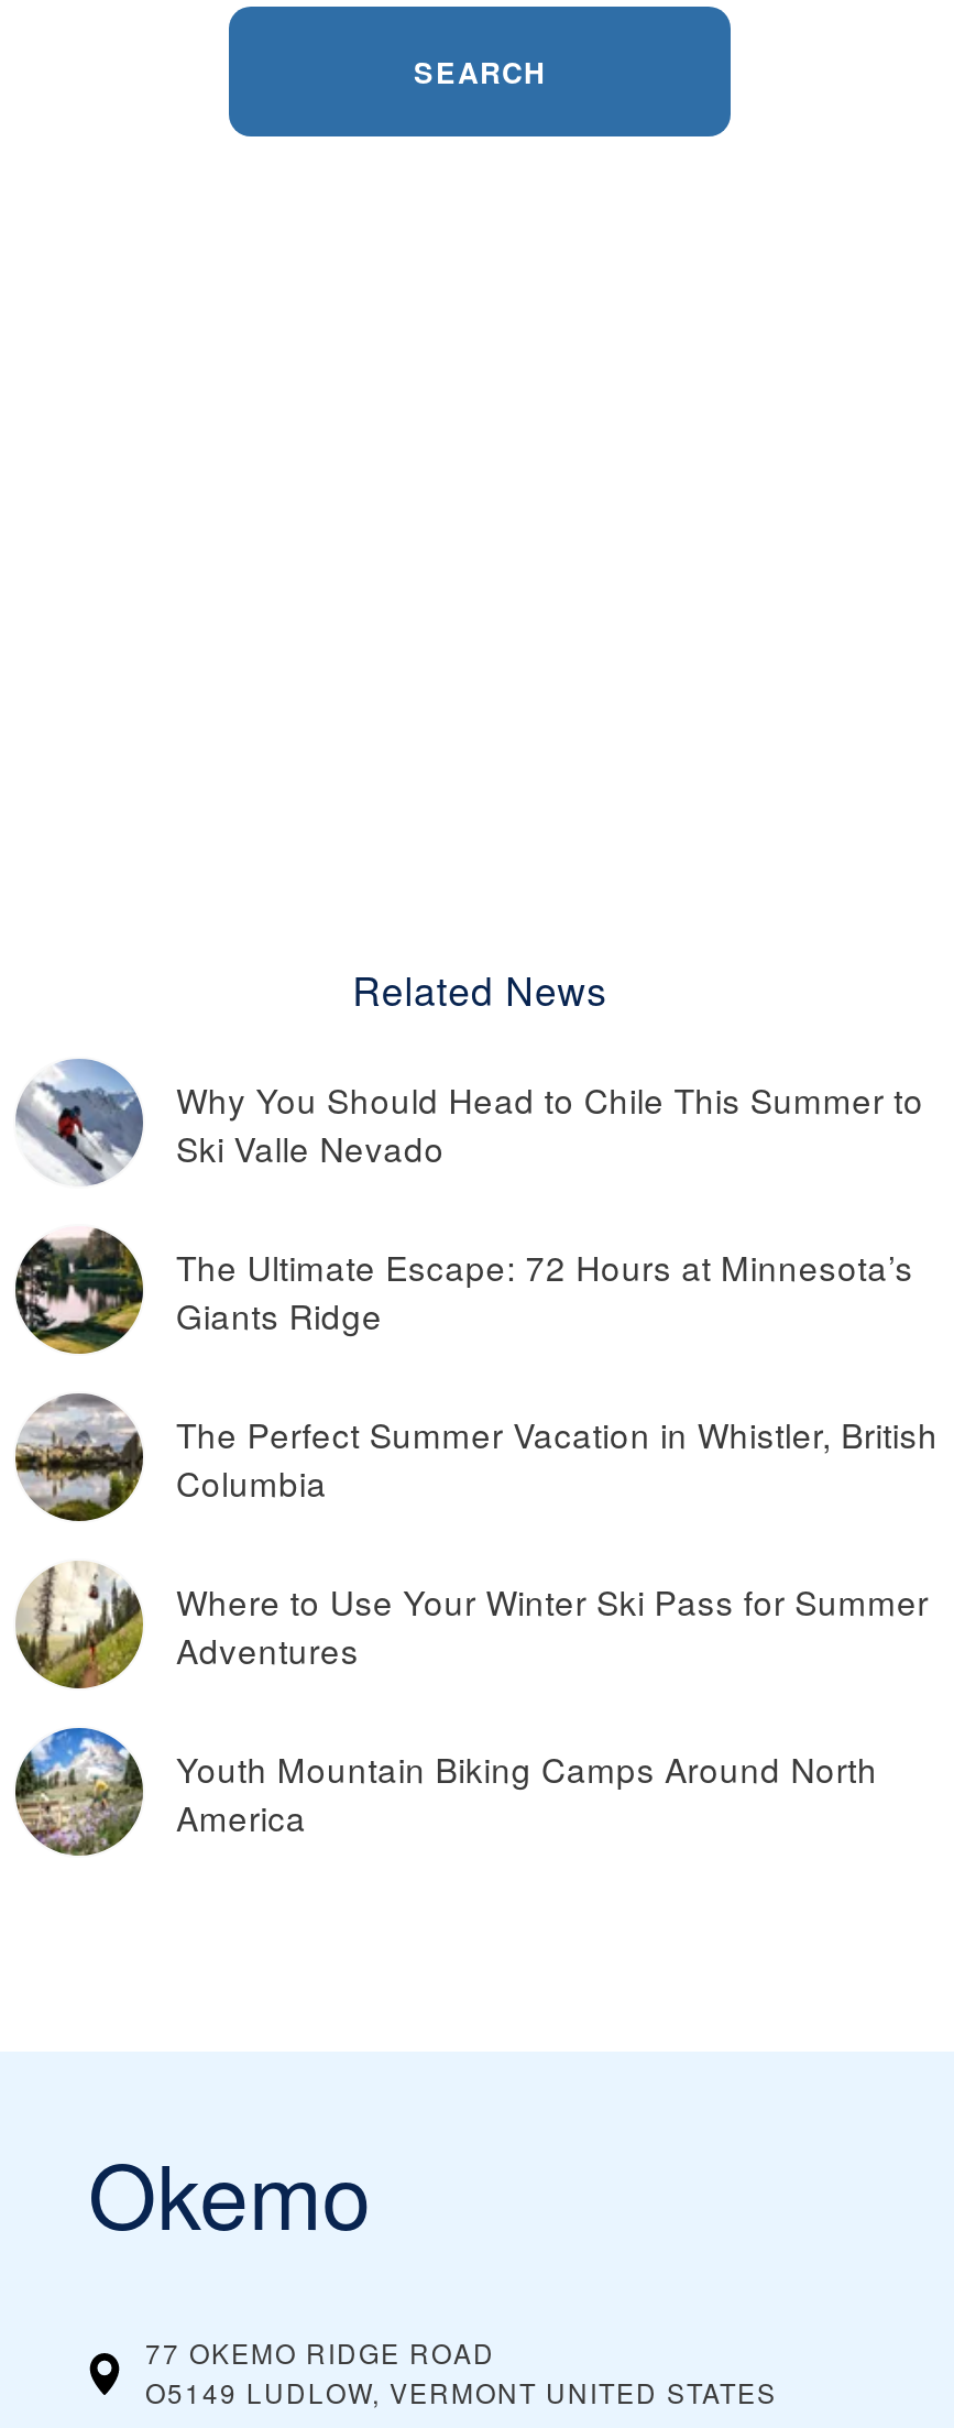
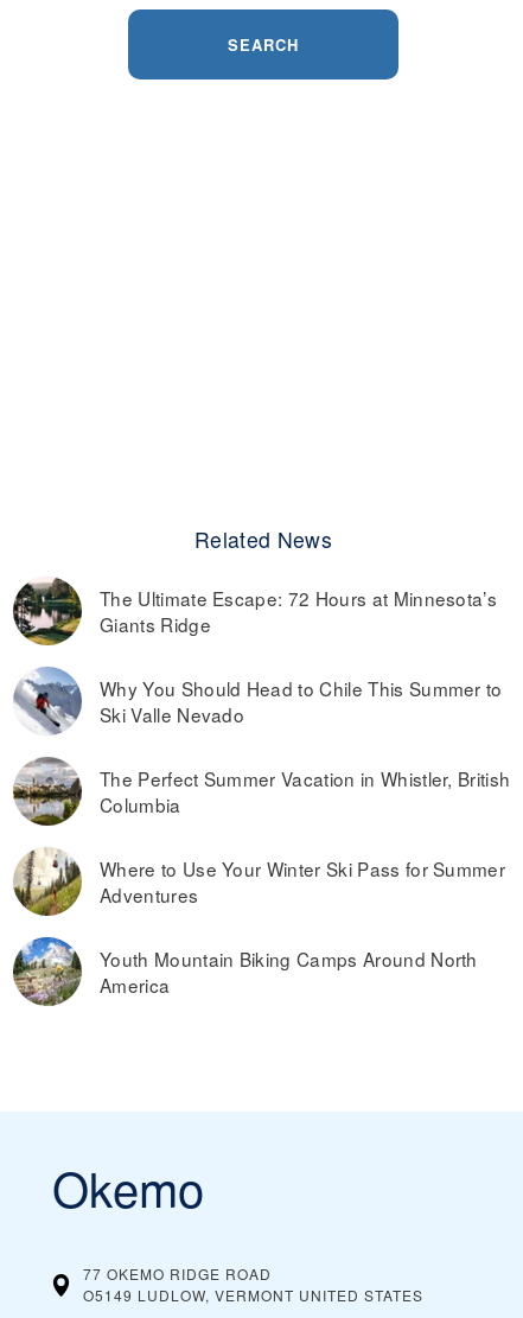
moved down: [image] | Why You Should Head to Chile This Summer to | Ski Valle Nevado

moved up: [image] | The Ultimate Escape: 72 Hours at Minnesota’s | Giants Ridge
